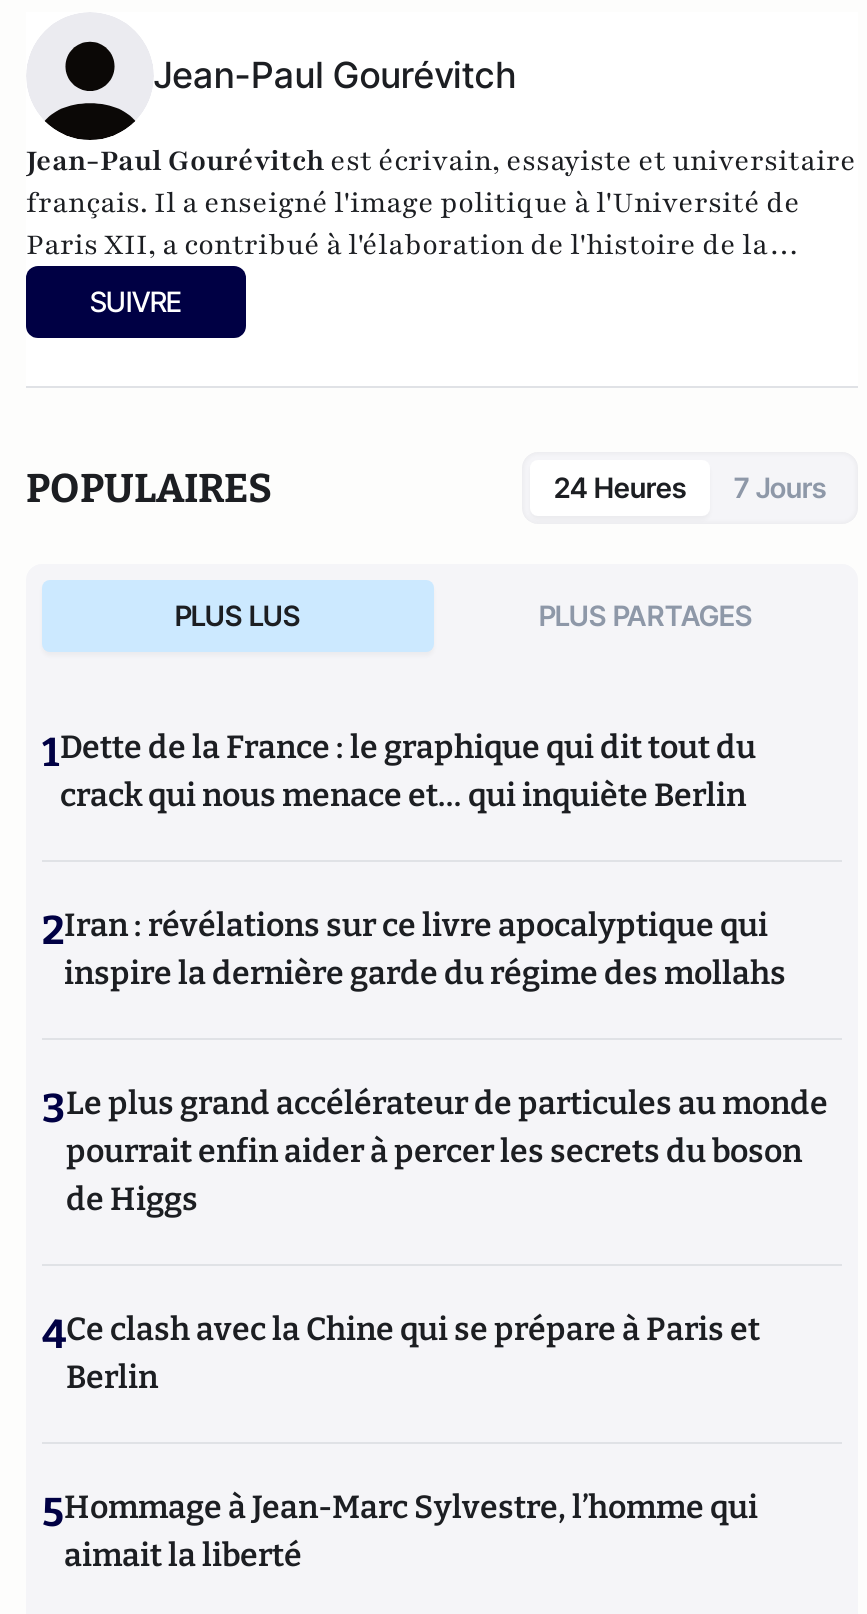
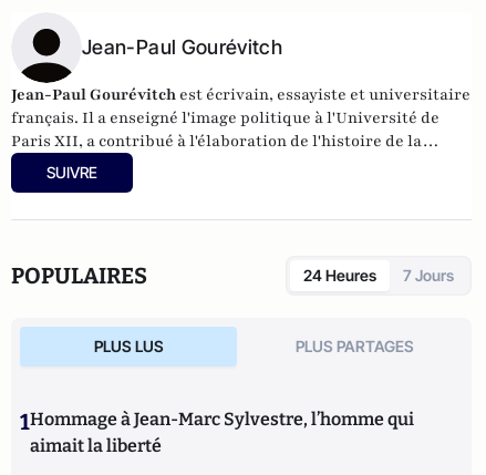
- 1Dette de la France : le graphique qui dit tout du
- crack qui nous menace et… qui inquiète Berlin
- 2Iran : révélations sur ce livre apocalyptique qui
- inspire la dernière garde du régime des mollahs
- 3Le plus grand accélérateur de particules au monde
- pourrait enfin aider à percer les secrets du boson
- de Higgs
- 4Ce clash avec la Chine qui se prépare à Paris et
- Berlin
- 5Hommage à Jean-Marc Sylvestre, l’homme qui
+ 1Hommage à Jean-Marc Sylvestre, l’homme qui
